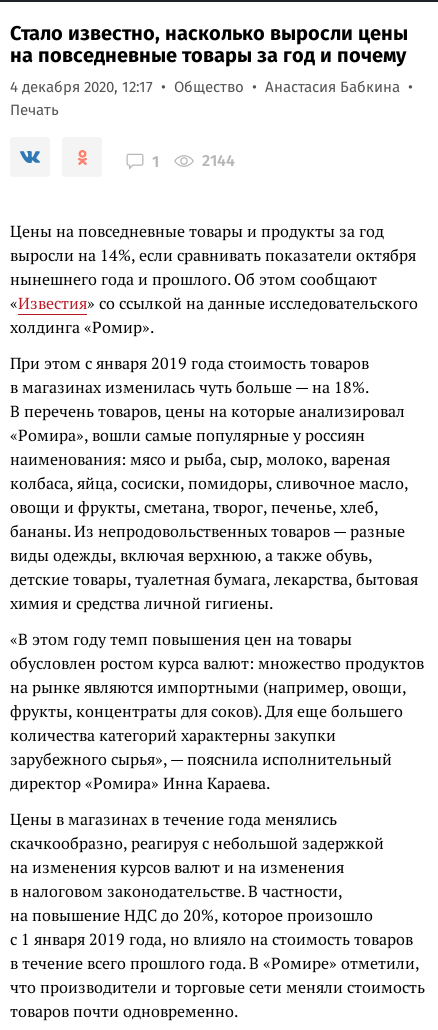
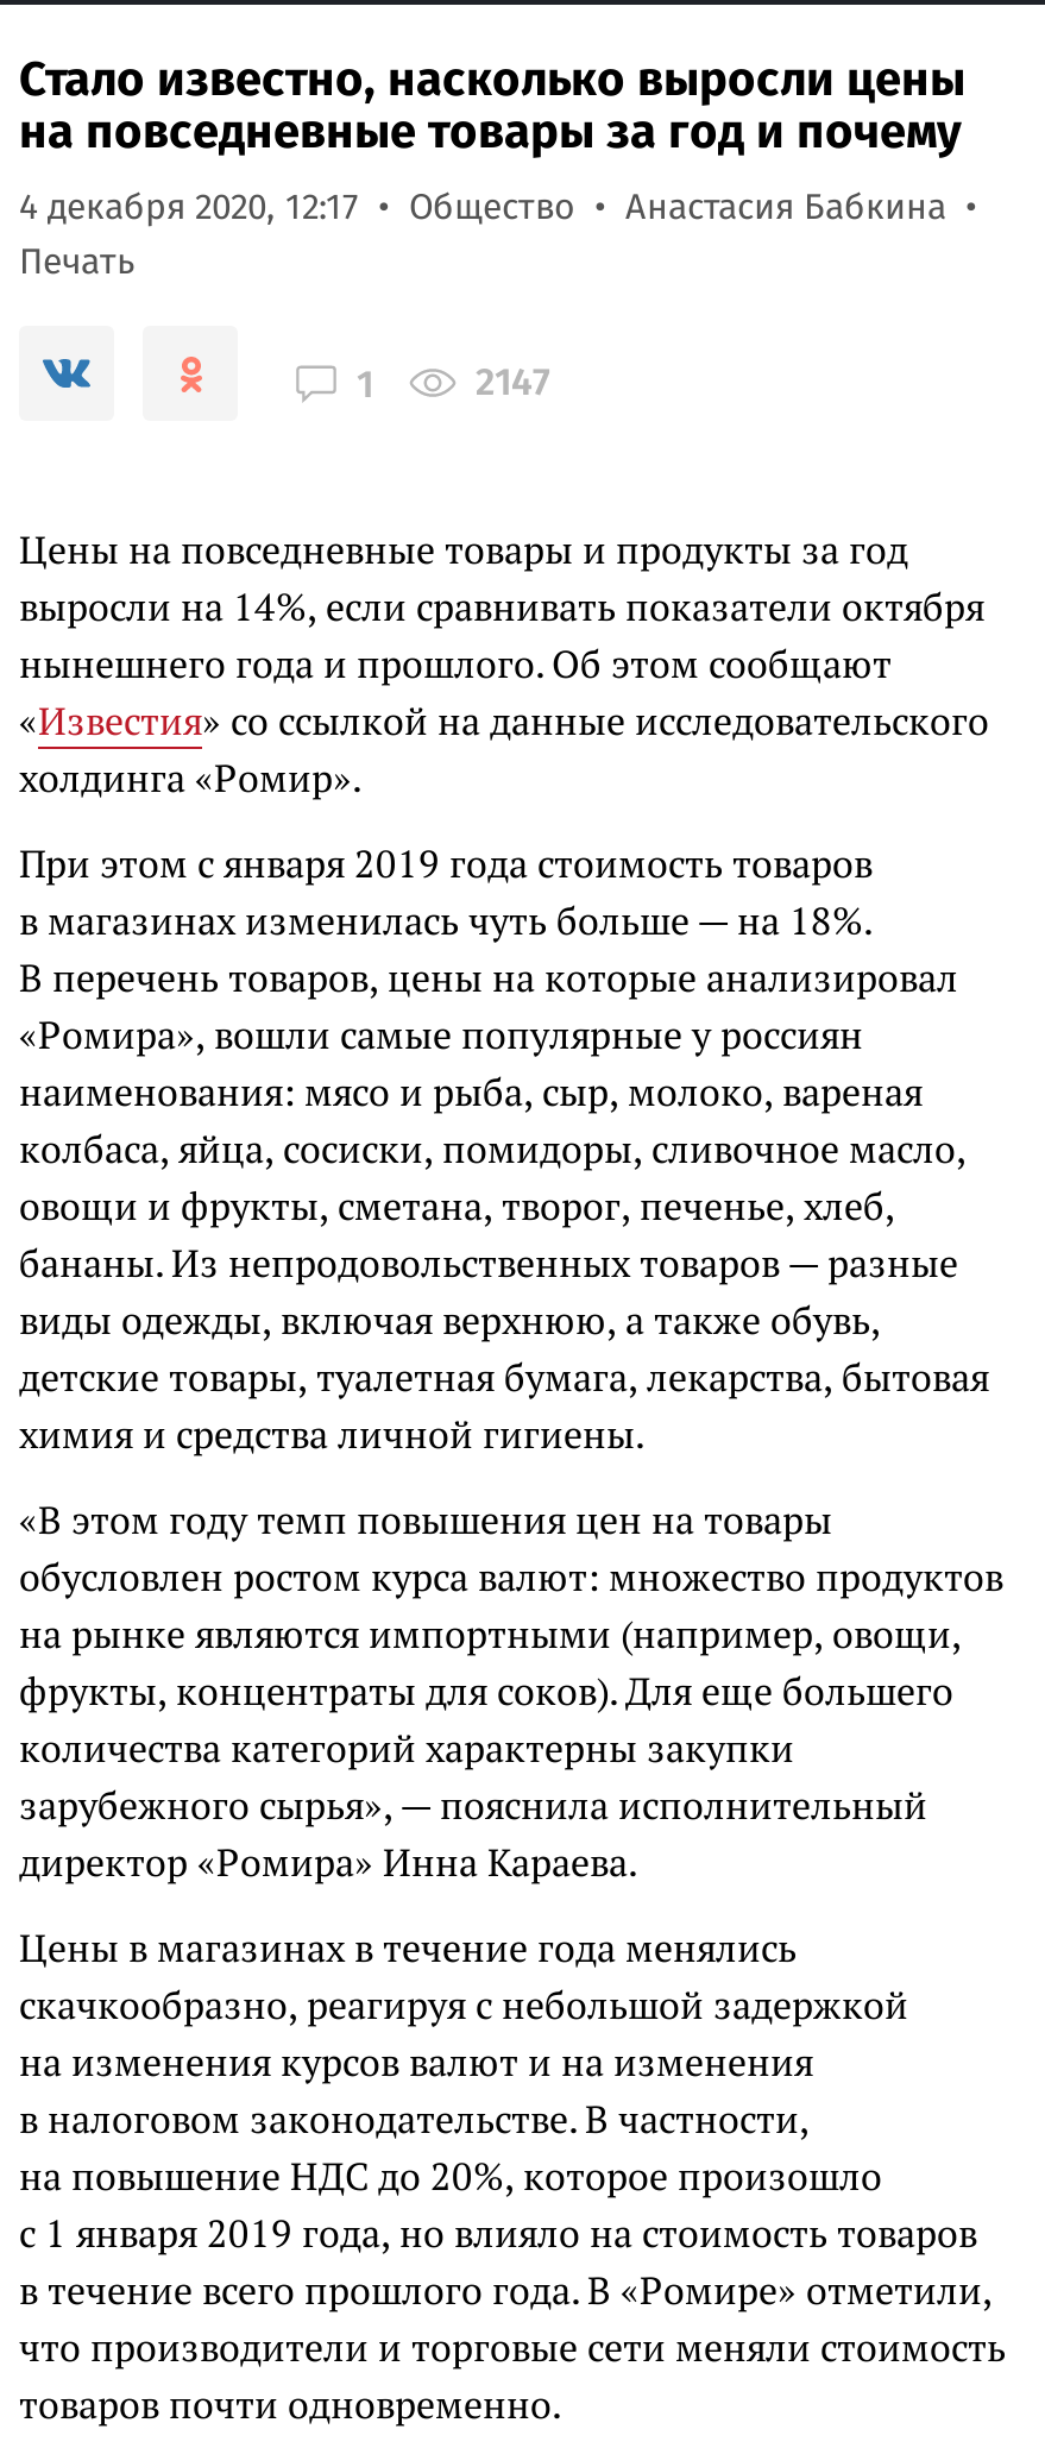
- 2144
+ 2147
